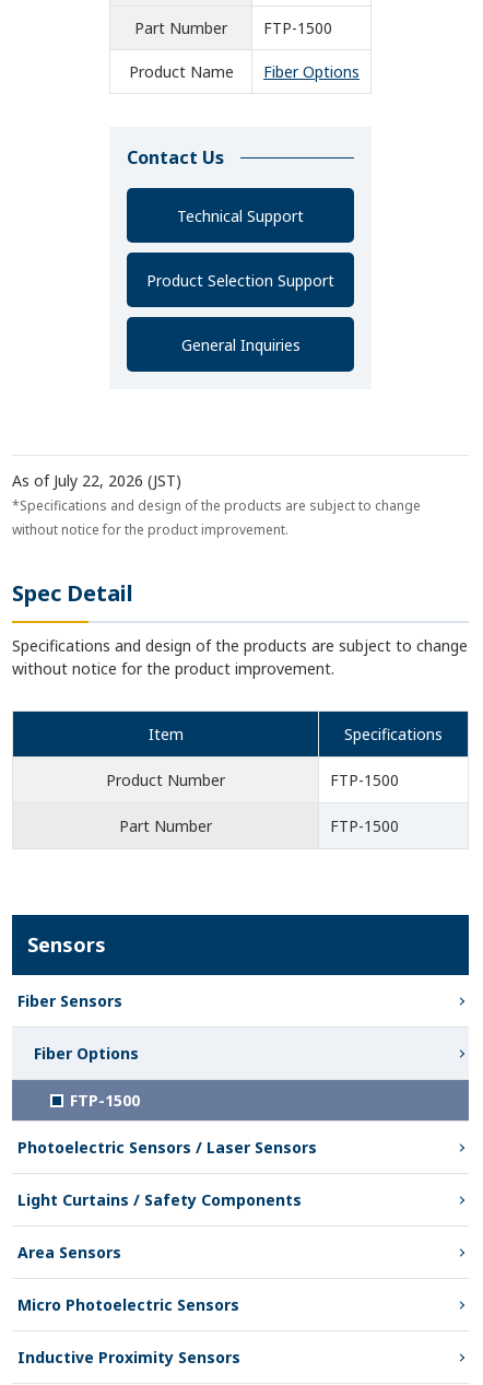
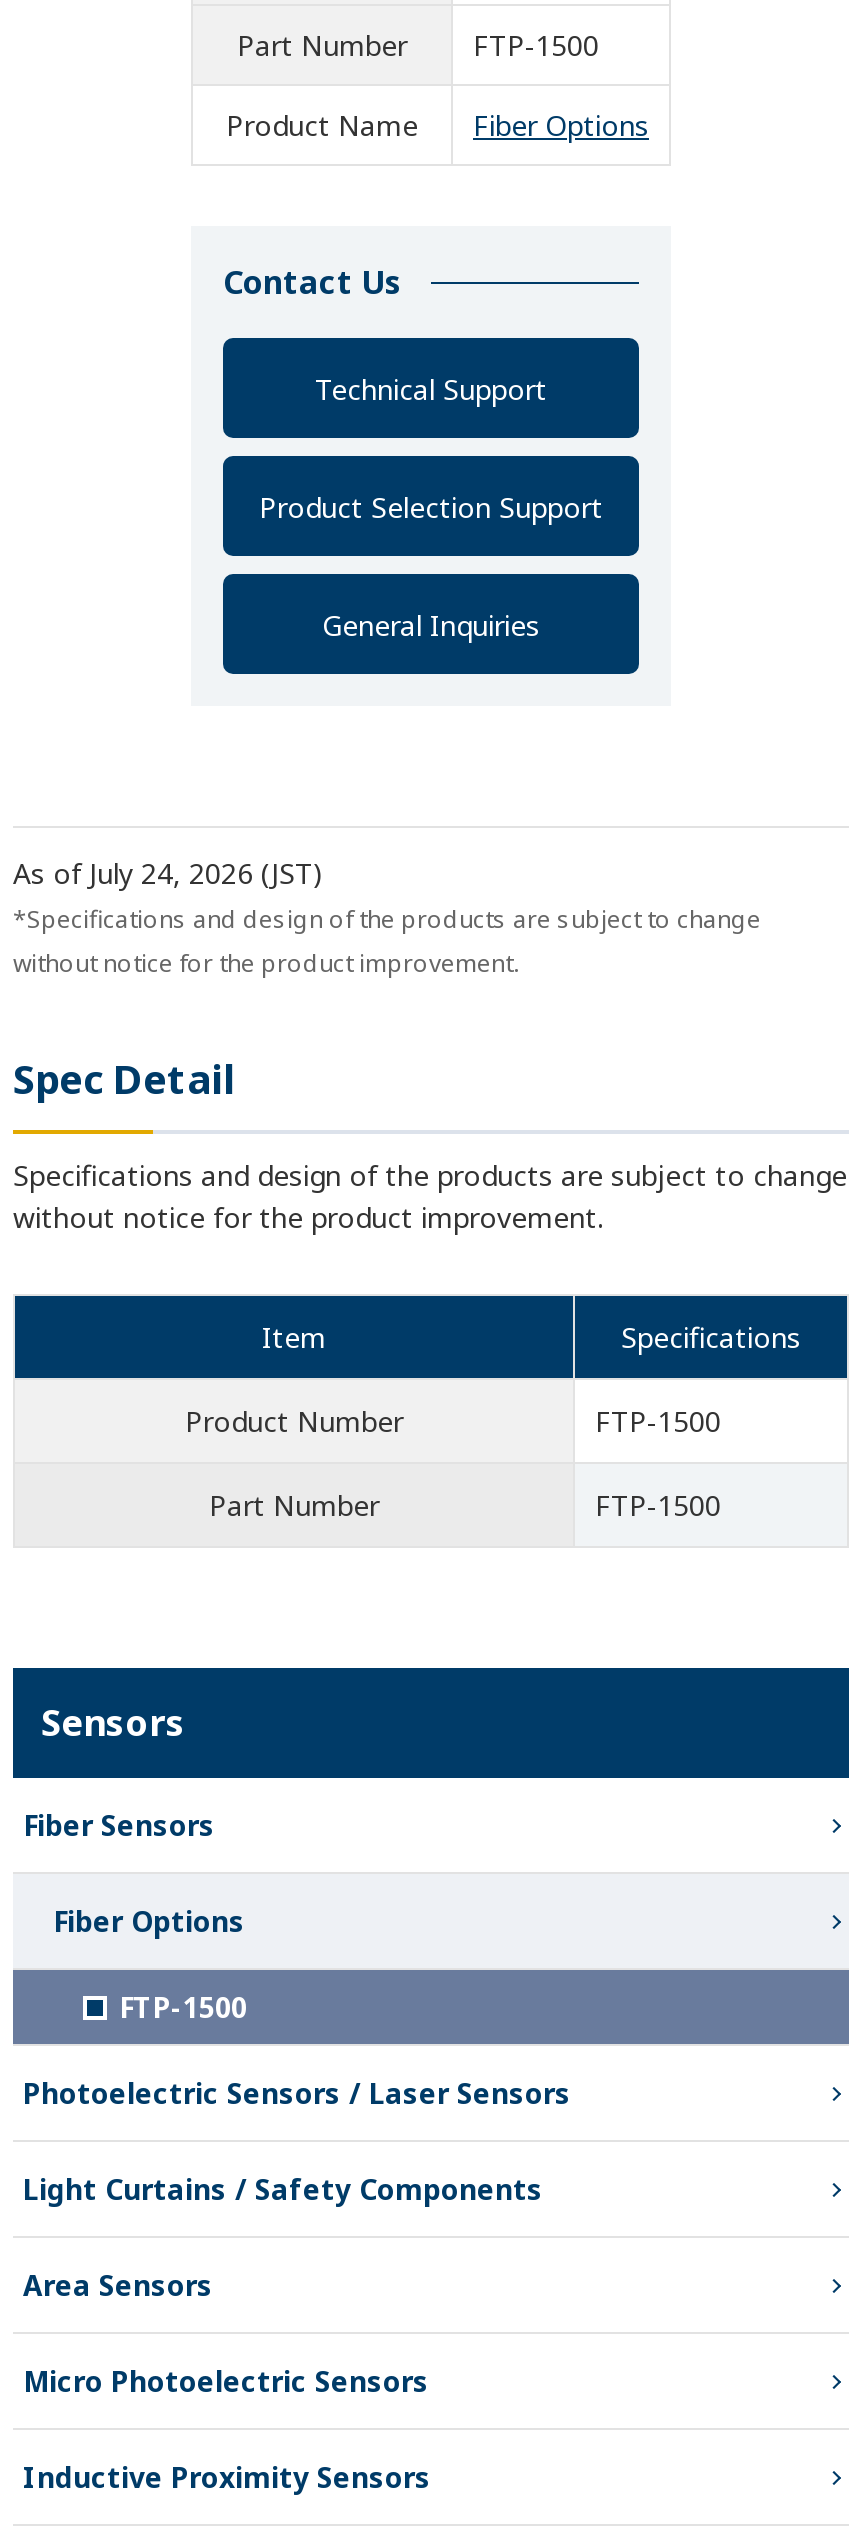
- As of July 22, 2026 (JST)
+ As of July 24, 2026 (JST)
